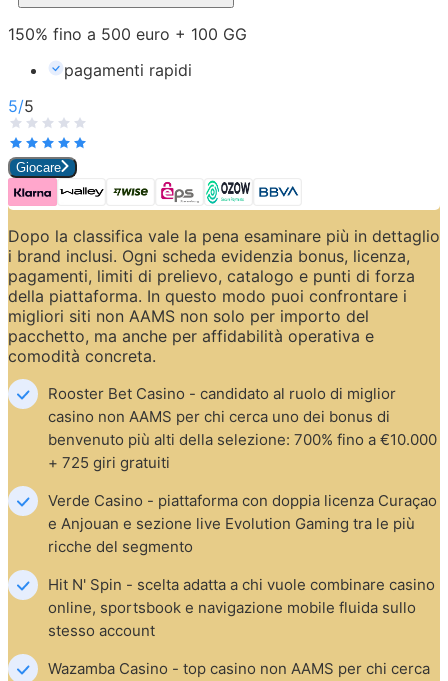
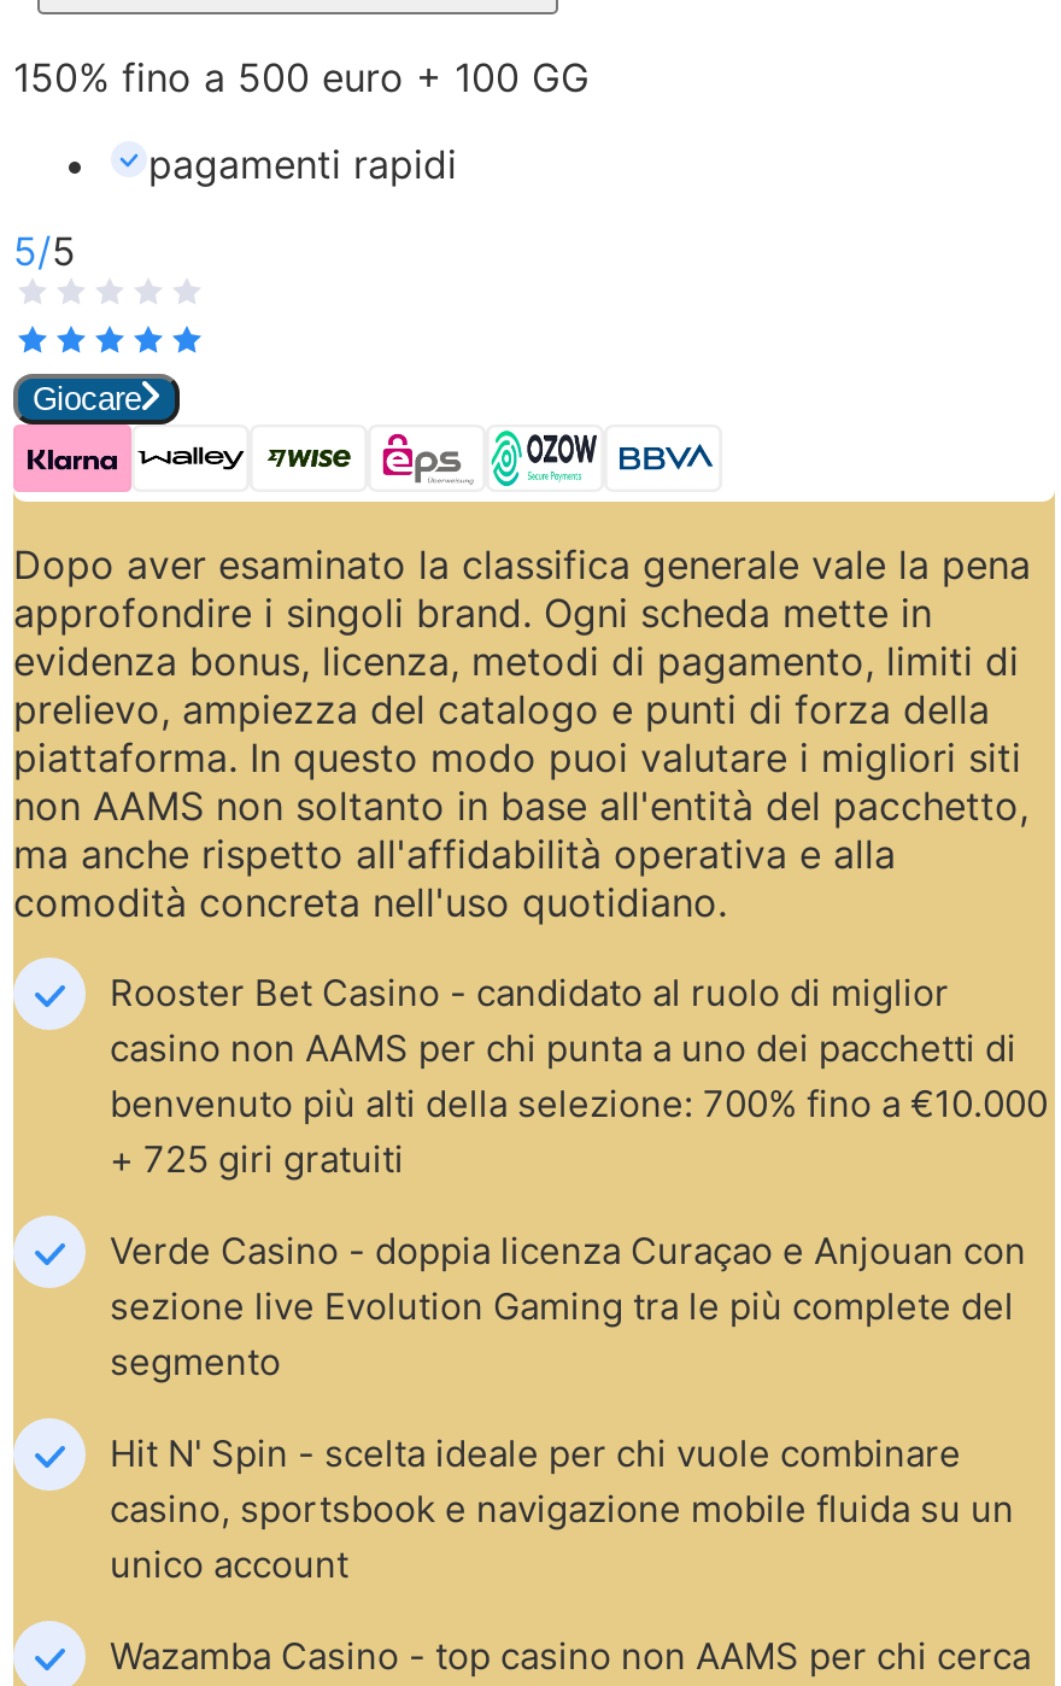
- Dopo la classifica vale la pena esaminare più in dettaglio
- i brand inclusi. Ogni scheda evidenzia bonus, licenza,
- pagamenti, limiti di prelievo, catalogo e punti di forza
- della piattaforma. In questo modo puoi confrontare i
- migliori siti non AAMS non solo per importo del
- pacchetto, ma anche per affidabilità operativa e
- comodità concreta.
+ Dopo aver esaminato la classifica generale vale la pena
+ approfondire i singoli brand. Ogni scheda mette in
+ evidenza bonus, licenza, metodi di pagamento, limiti di
+ prelievo, ampiezza del catalogo e punti di forza della
+ piattaforma. In questo modo puoi valutare i migliori siti
+ non AAMS non soltanto in base all'entità del pacchetto,
+ ma anche rispetto all'affidabilità operativa e alla
+ comodità concreta nell'uso quotidiano.

- casino non AAMS per chi cerca uno dei bonus di
+ casino non AAMS per chi punta a uno dei pacchetti di

- Verde Casino - piattaforma con doppia licenza Curaçao
- e Anjouan e sezione live Evolution Gaming tra le più
- ricche del segmento
+ Verde Casino - doppia licenza Curaçao e Anjouan con
+ sezione live Evolution Gaming tra le più complete del
+ segmento

- Hit N' Spin - scelta adatta a chi vuole combinare casino
- online, sportsbook e navigazione mobile fluida sullo
- stesso account
+ Hit N' Spin - scelta ideale per chi vuole combinare
+ casino, sportsbook e navigazione mobile fluida su un
+ unico account
